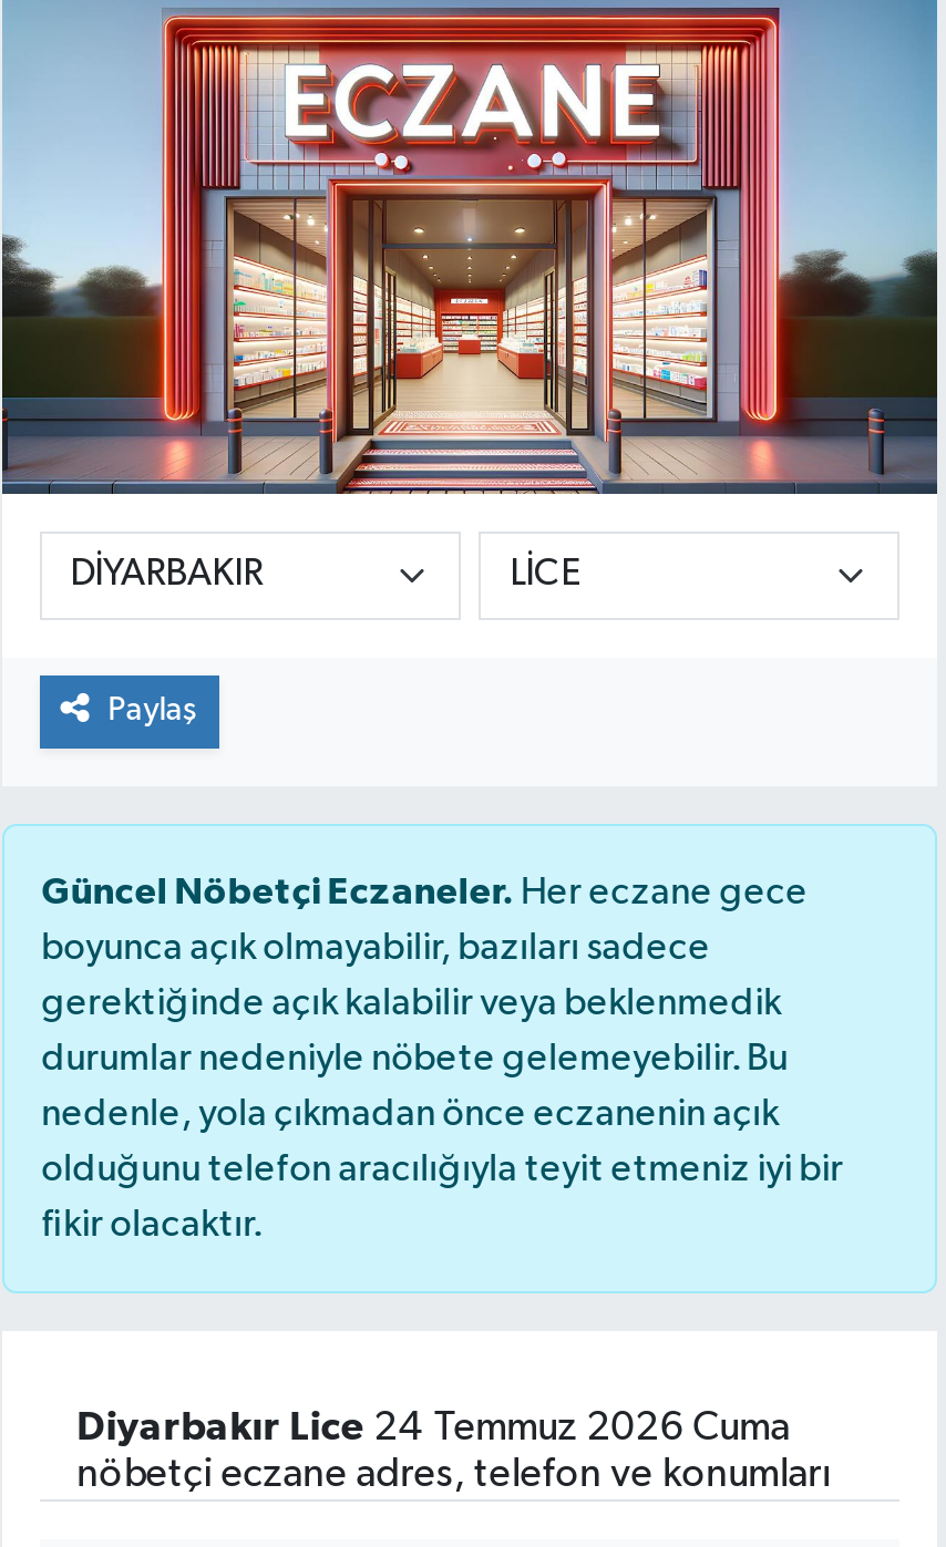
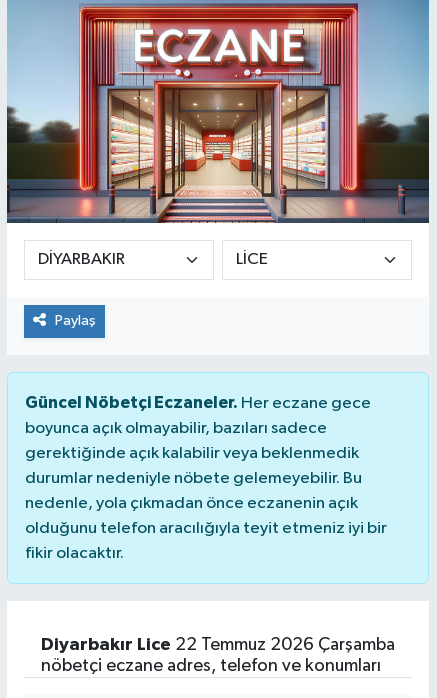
- Diyarbakır Lice 24 Temmuz 2026 Cuma
+ Diyarbakır Lice 22 Temmuz 2026 Çarşamba
